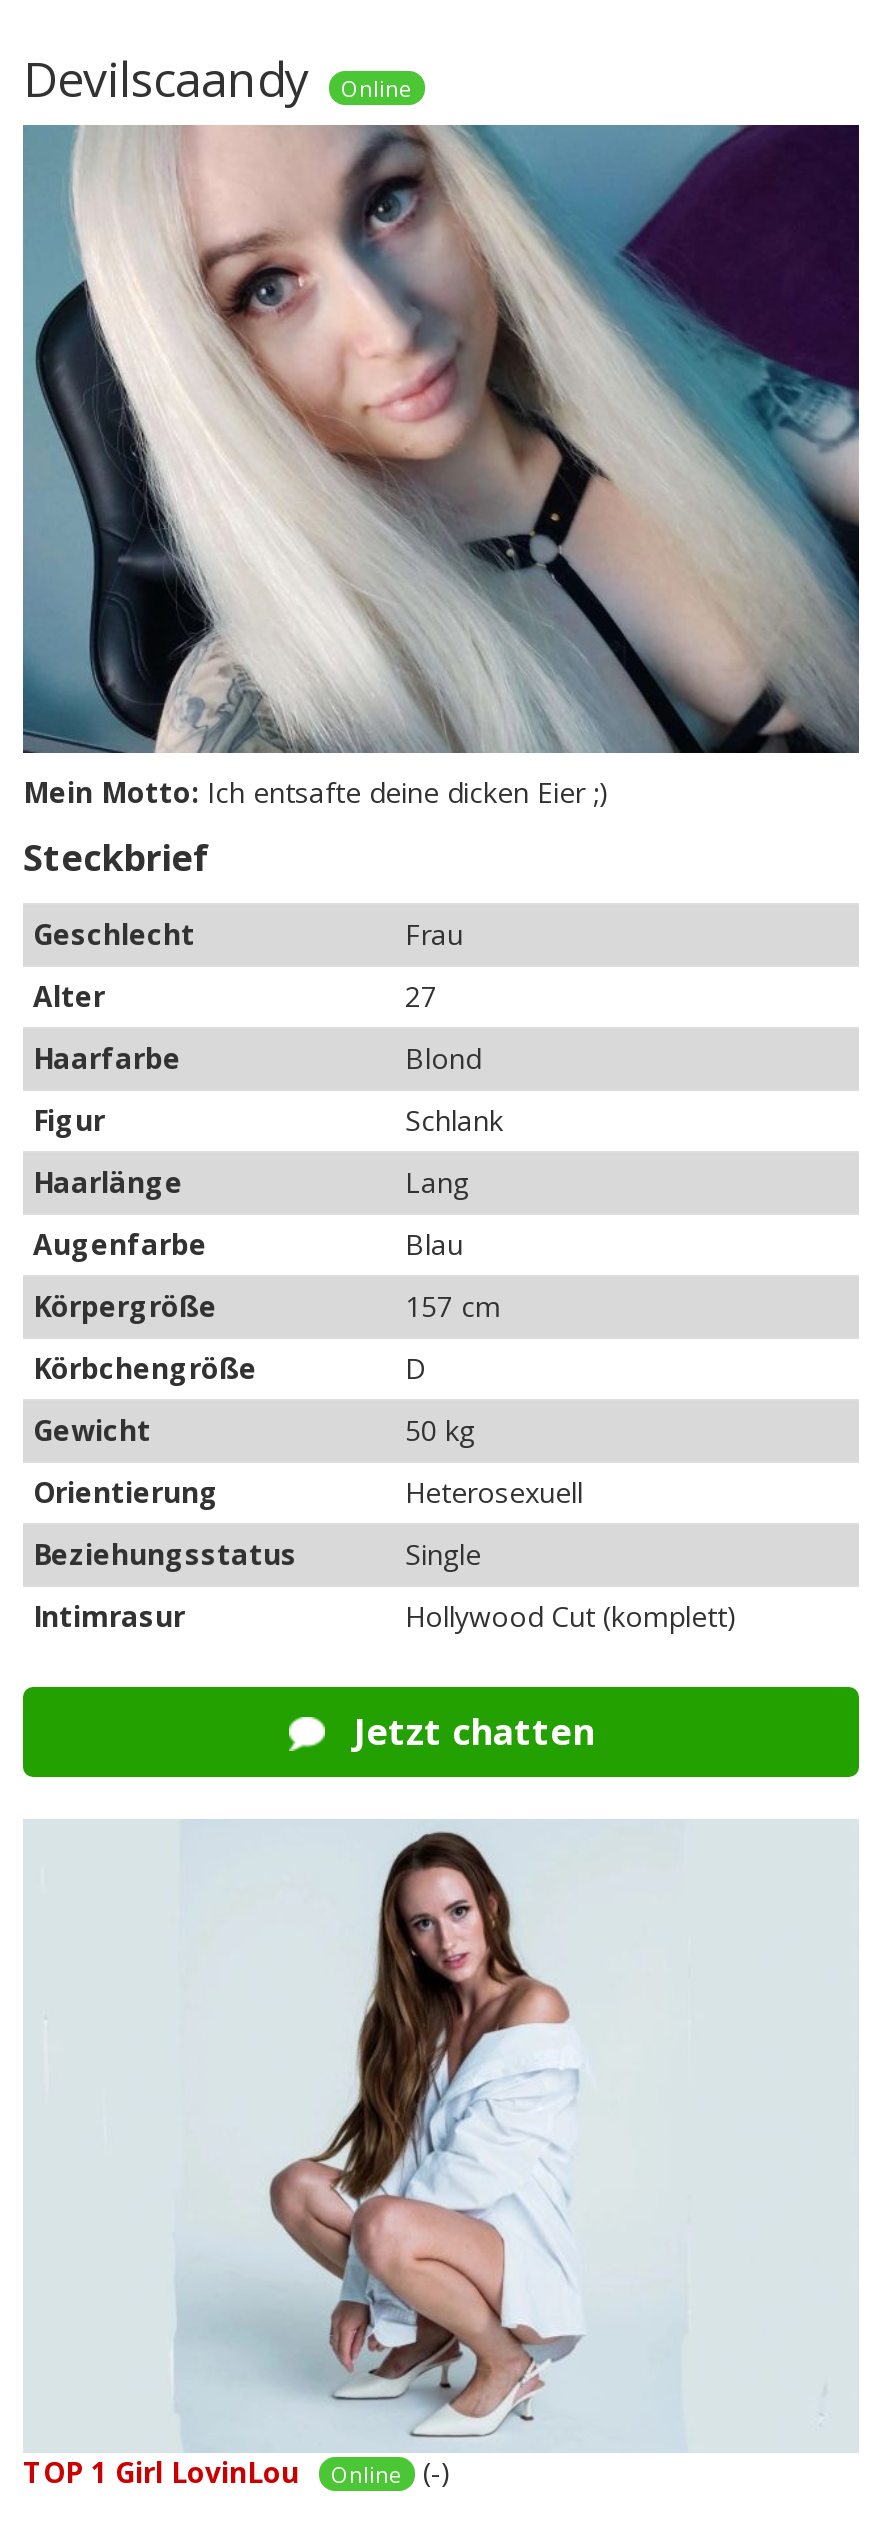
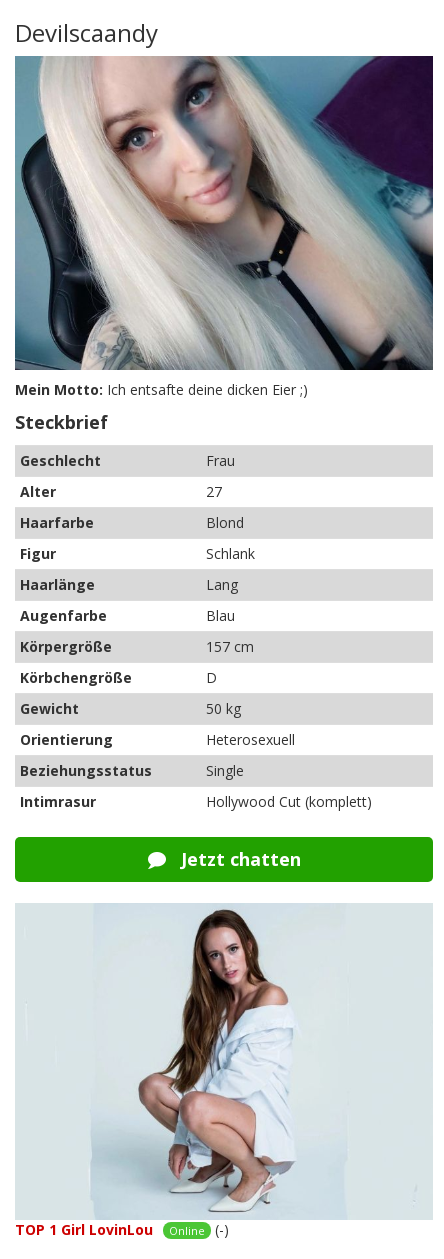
- Online
